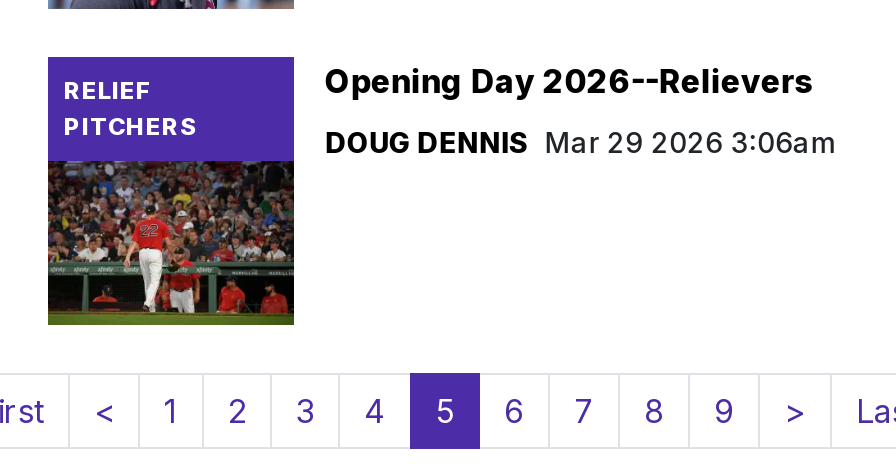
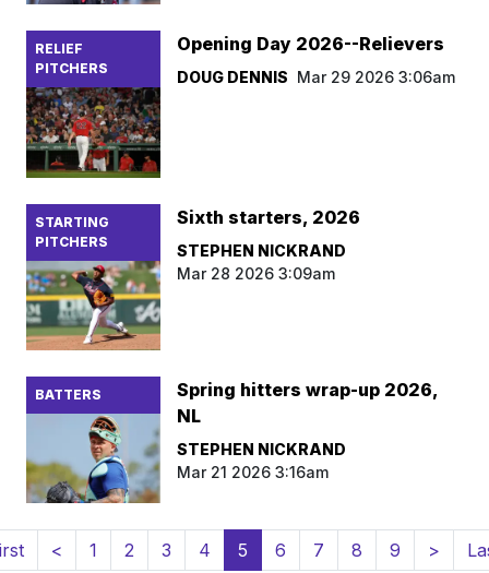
+ [image]
+ STARTING
+ PITCHERS

+ [image]
+ BATTERS
+ Spring hitters wrap-up 2026,
+ NL
+ STEPHEN NICKRAND
+ Mar 21 2026 3:16am

+ Sixth starters, 2026
+ STEPHEN NICKRAND
+ Mar 28 2026 3:09am
